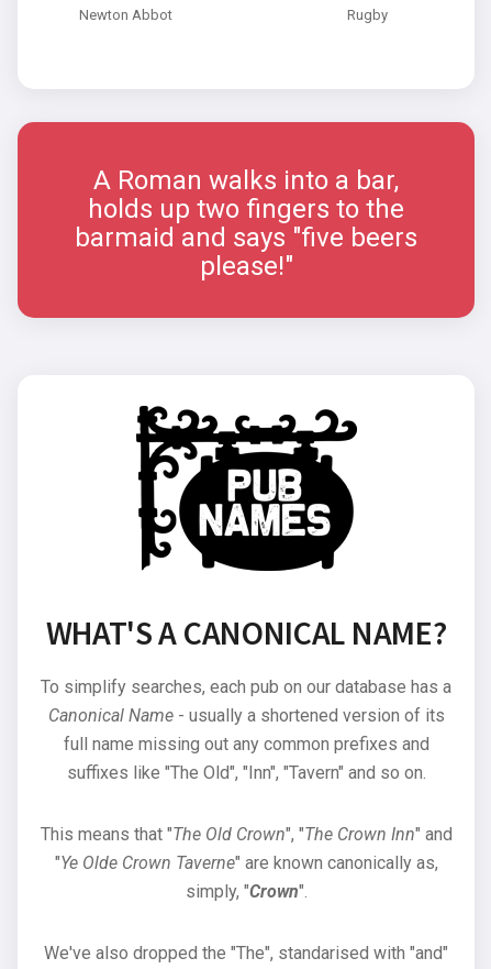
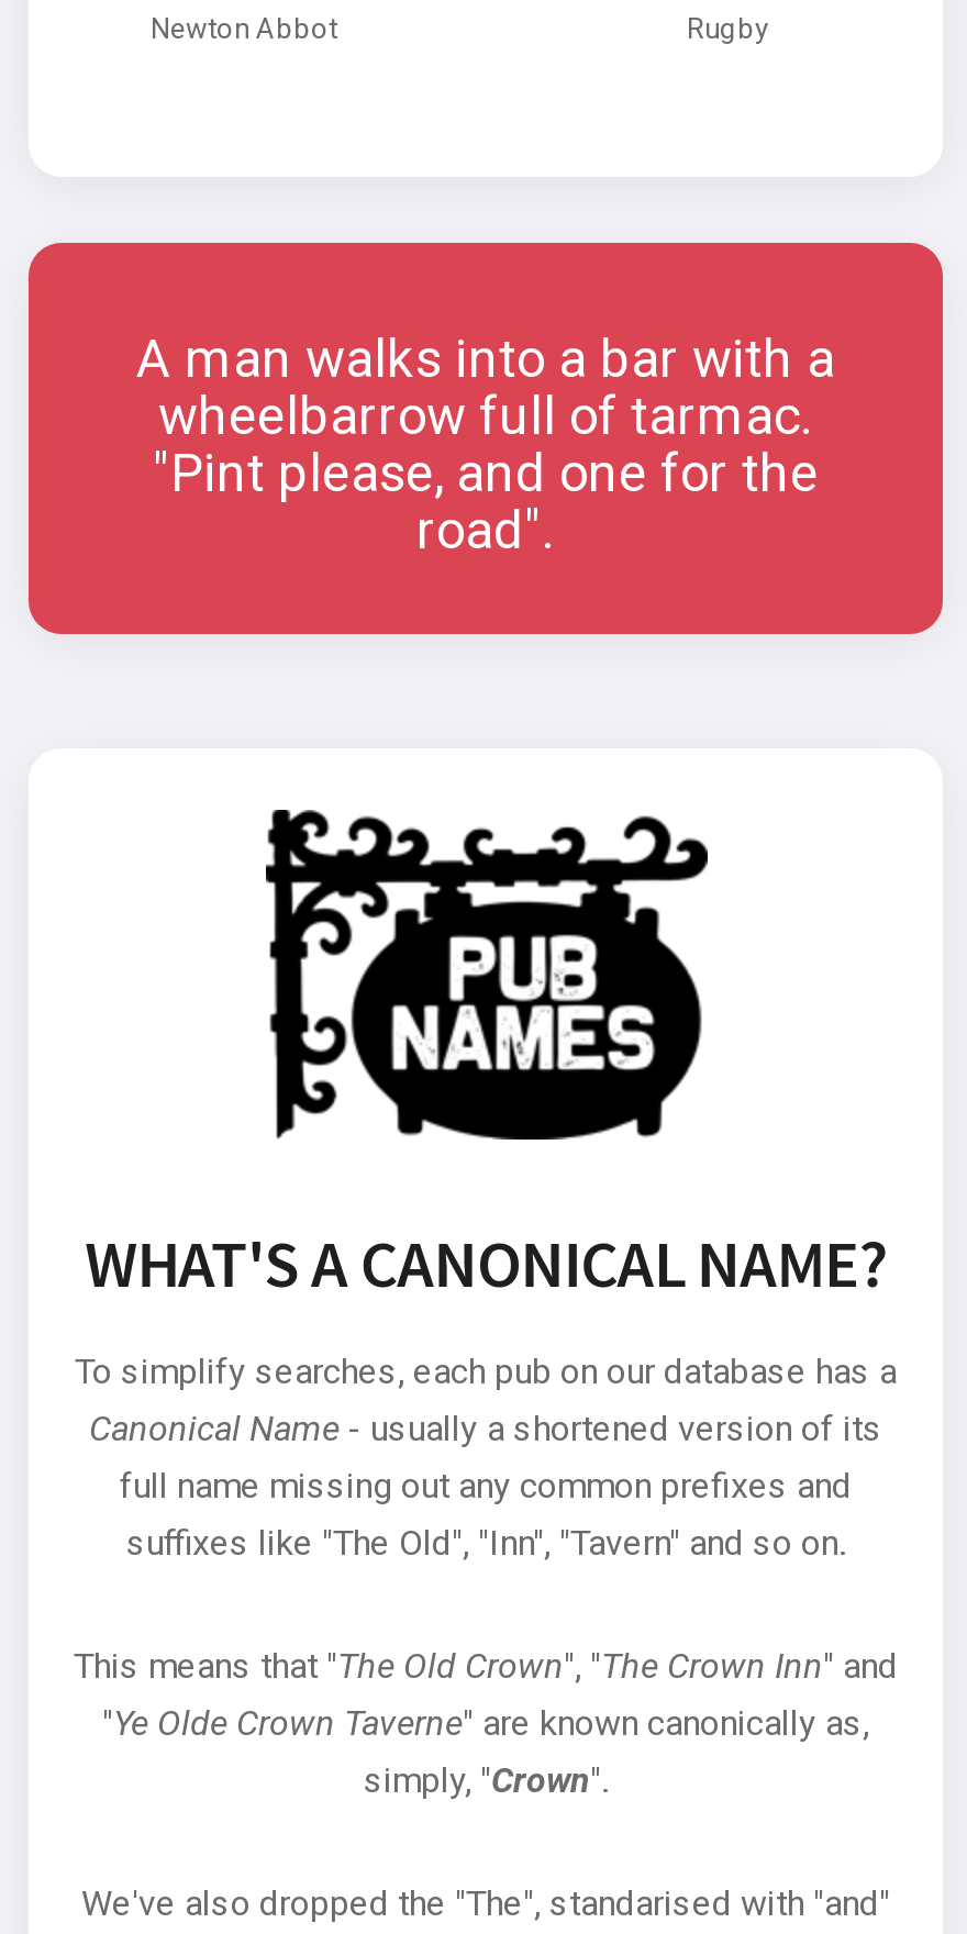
- A Roman walks into a bar,
- holds up two fingers to the
- barmaid and says "five beers
- please!"
+ A man walks into a bar with a
+ wheelbarrow full of tarmac.
+ "Pint please, and one for the
+ road".
